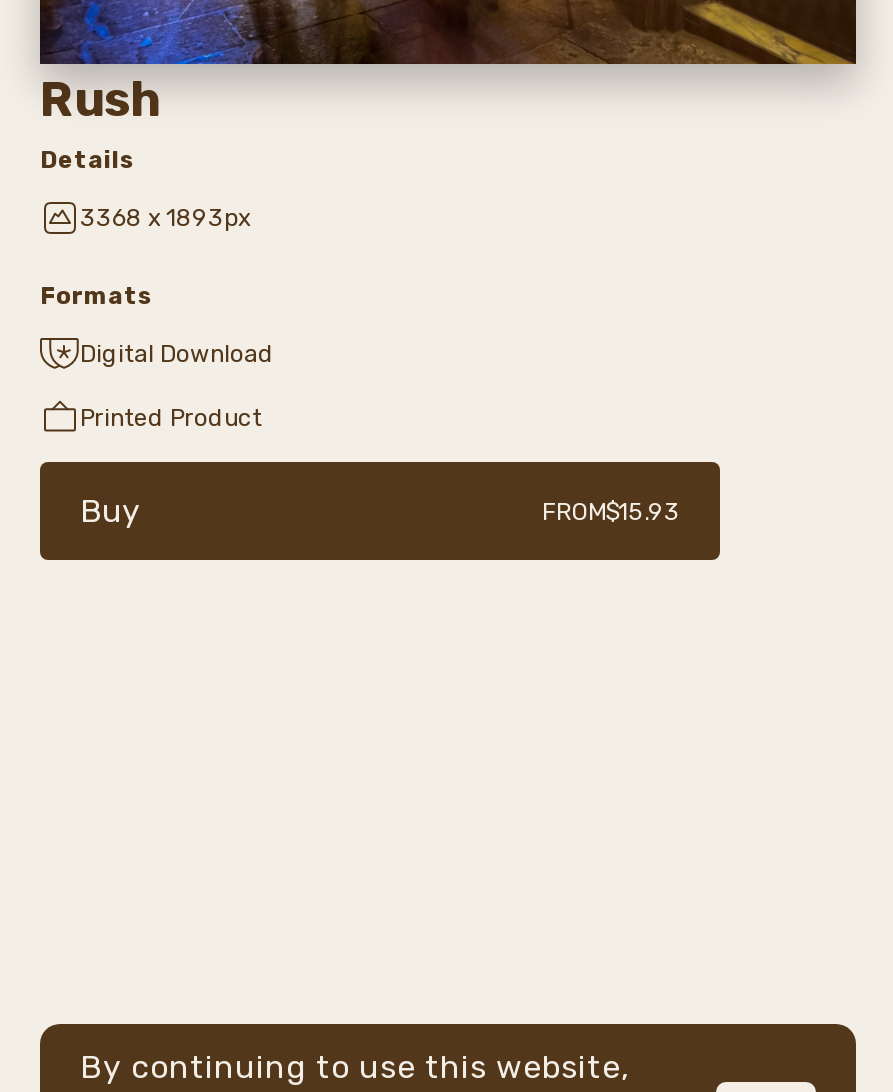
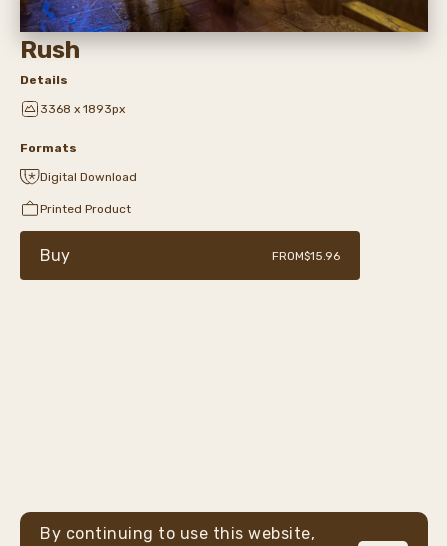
- FROM$15.93
+ FROM$15.96
